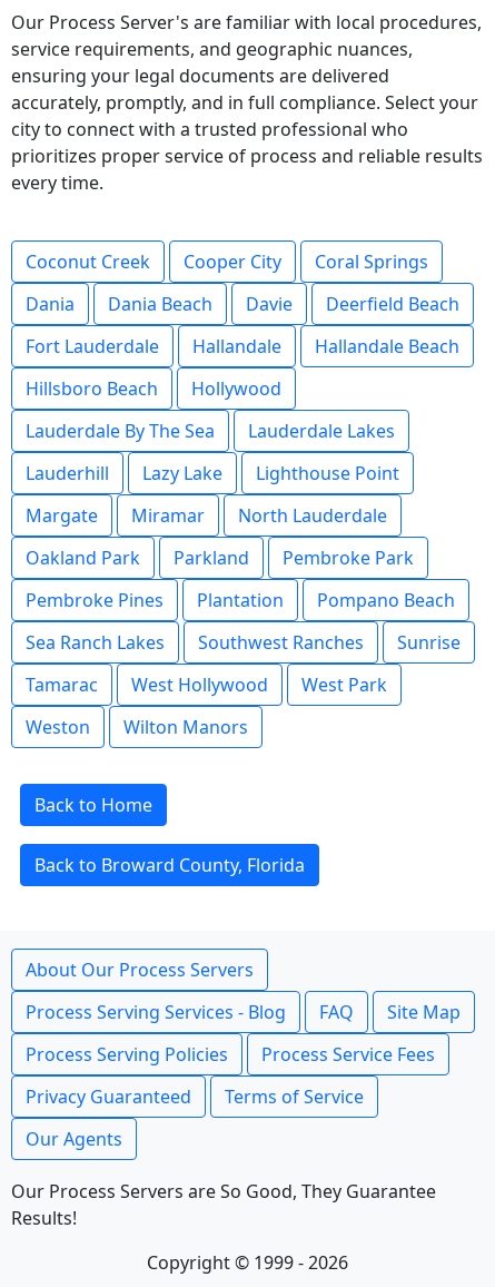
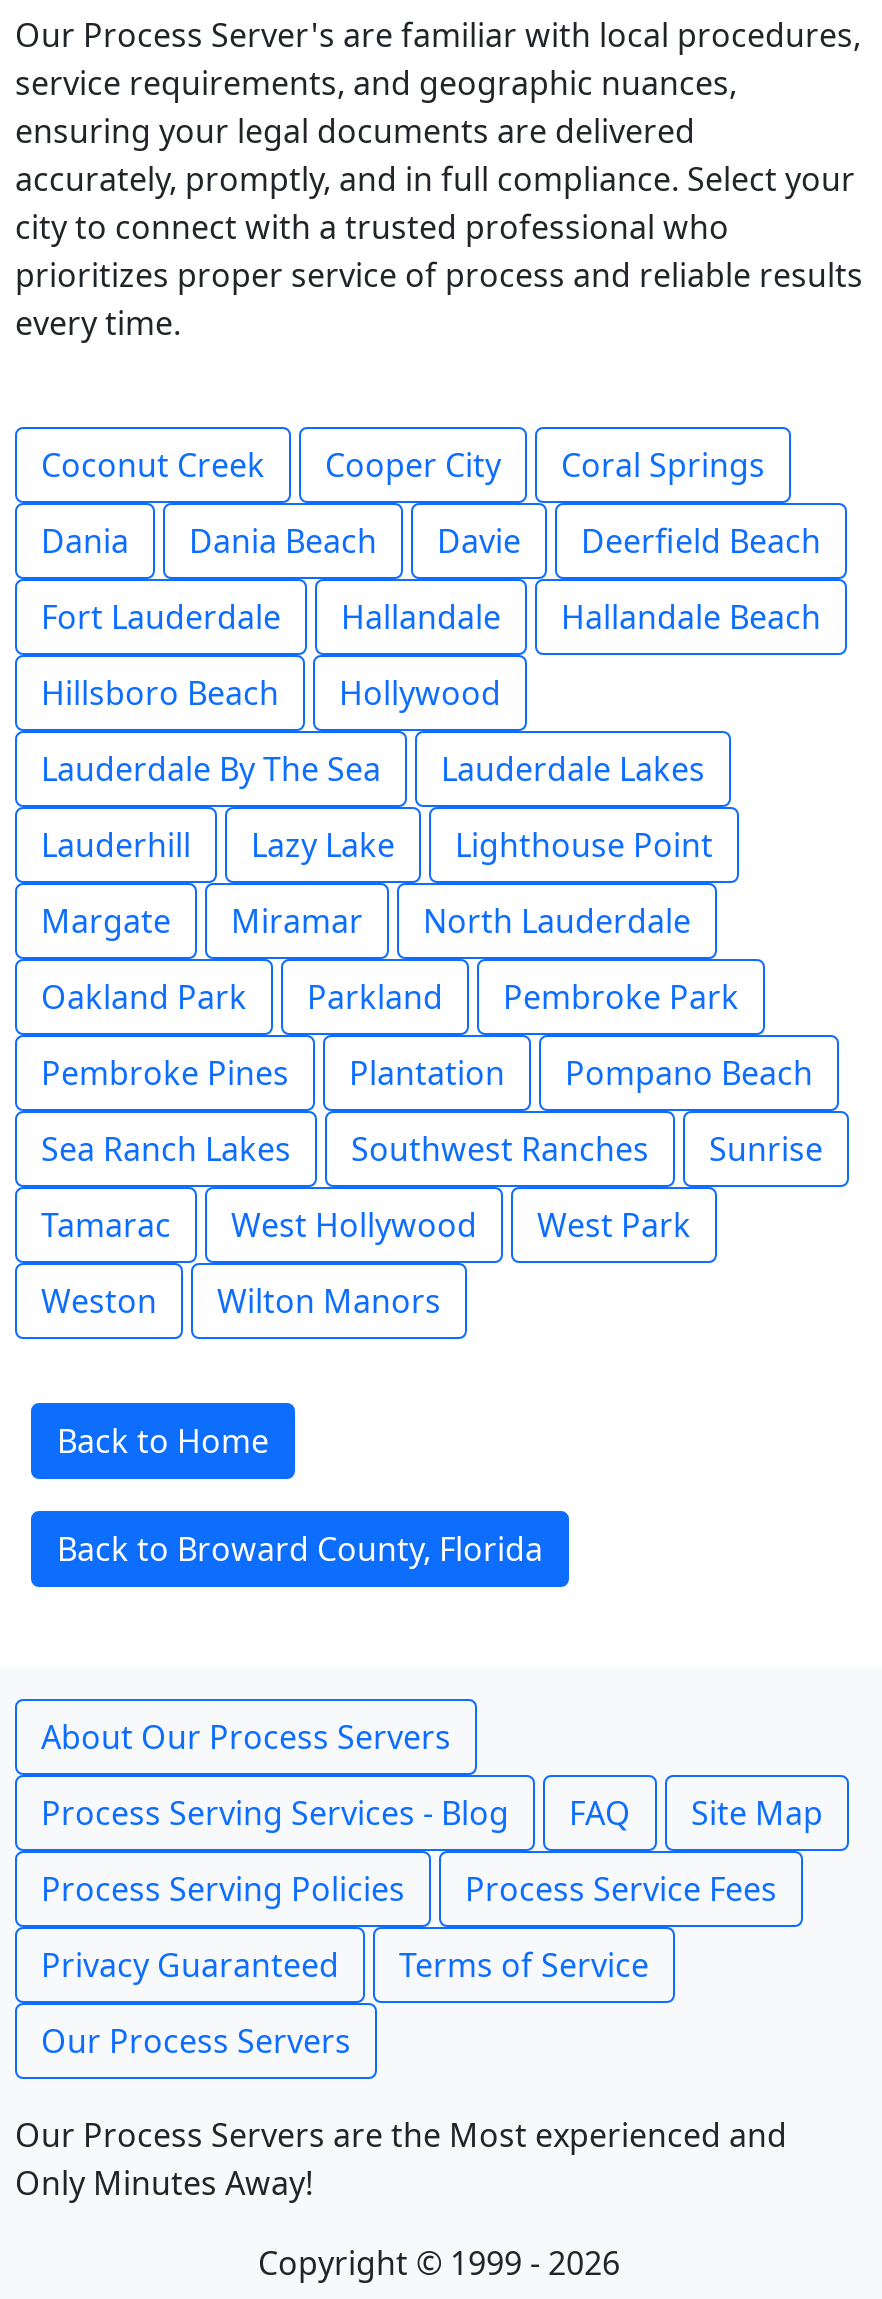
- Our Agents
+ Our Process Servers

- Our Process Servers are So Good, They Guarantee
- Results!
+ Our Process Servers are the Most experienced and
+ Only Minutes Away!
